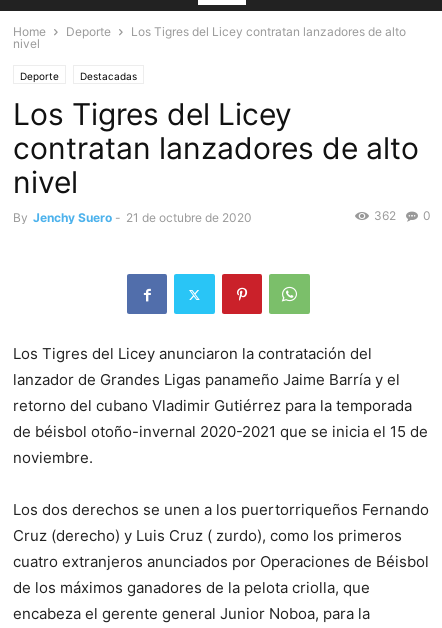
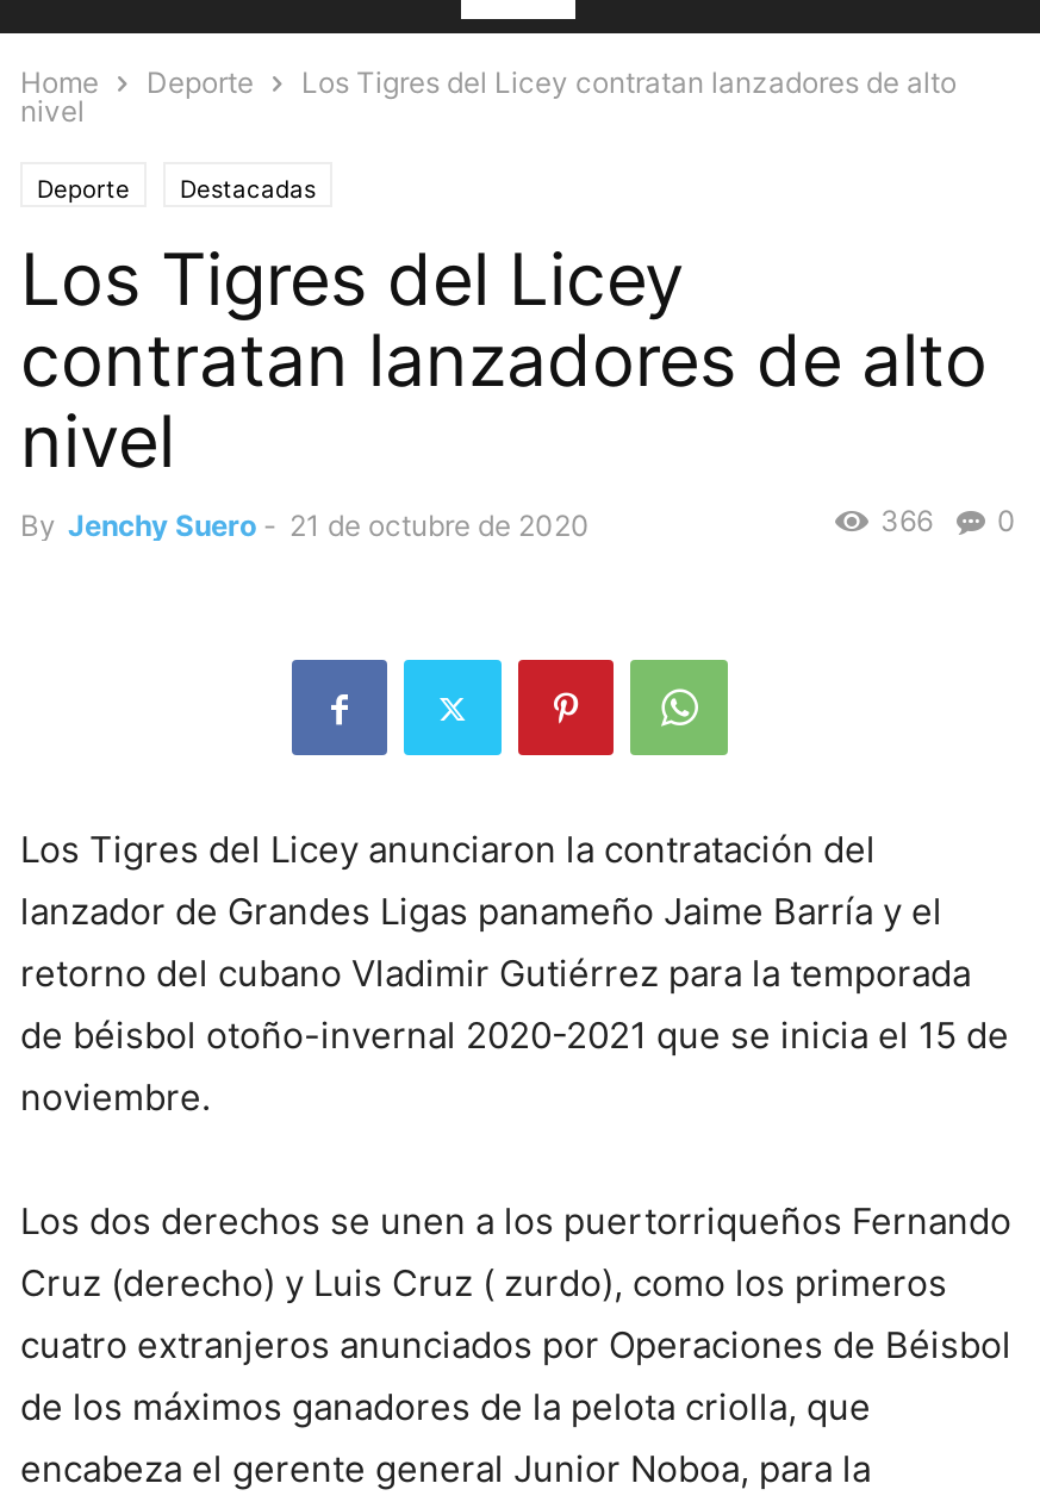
- 362 0
+ 366 0
